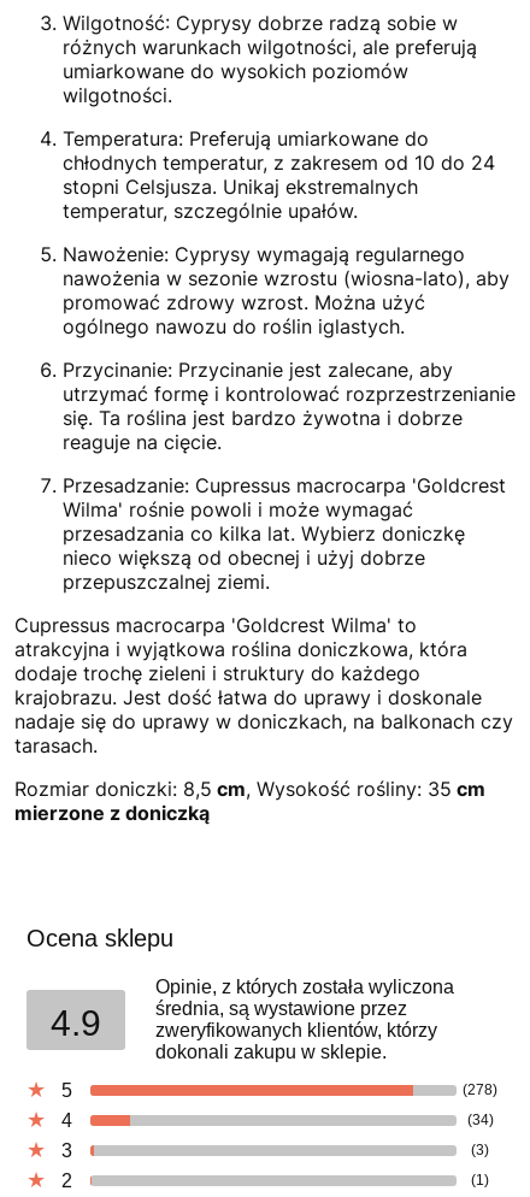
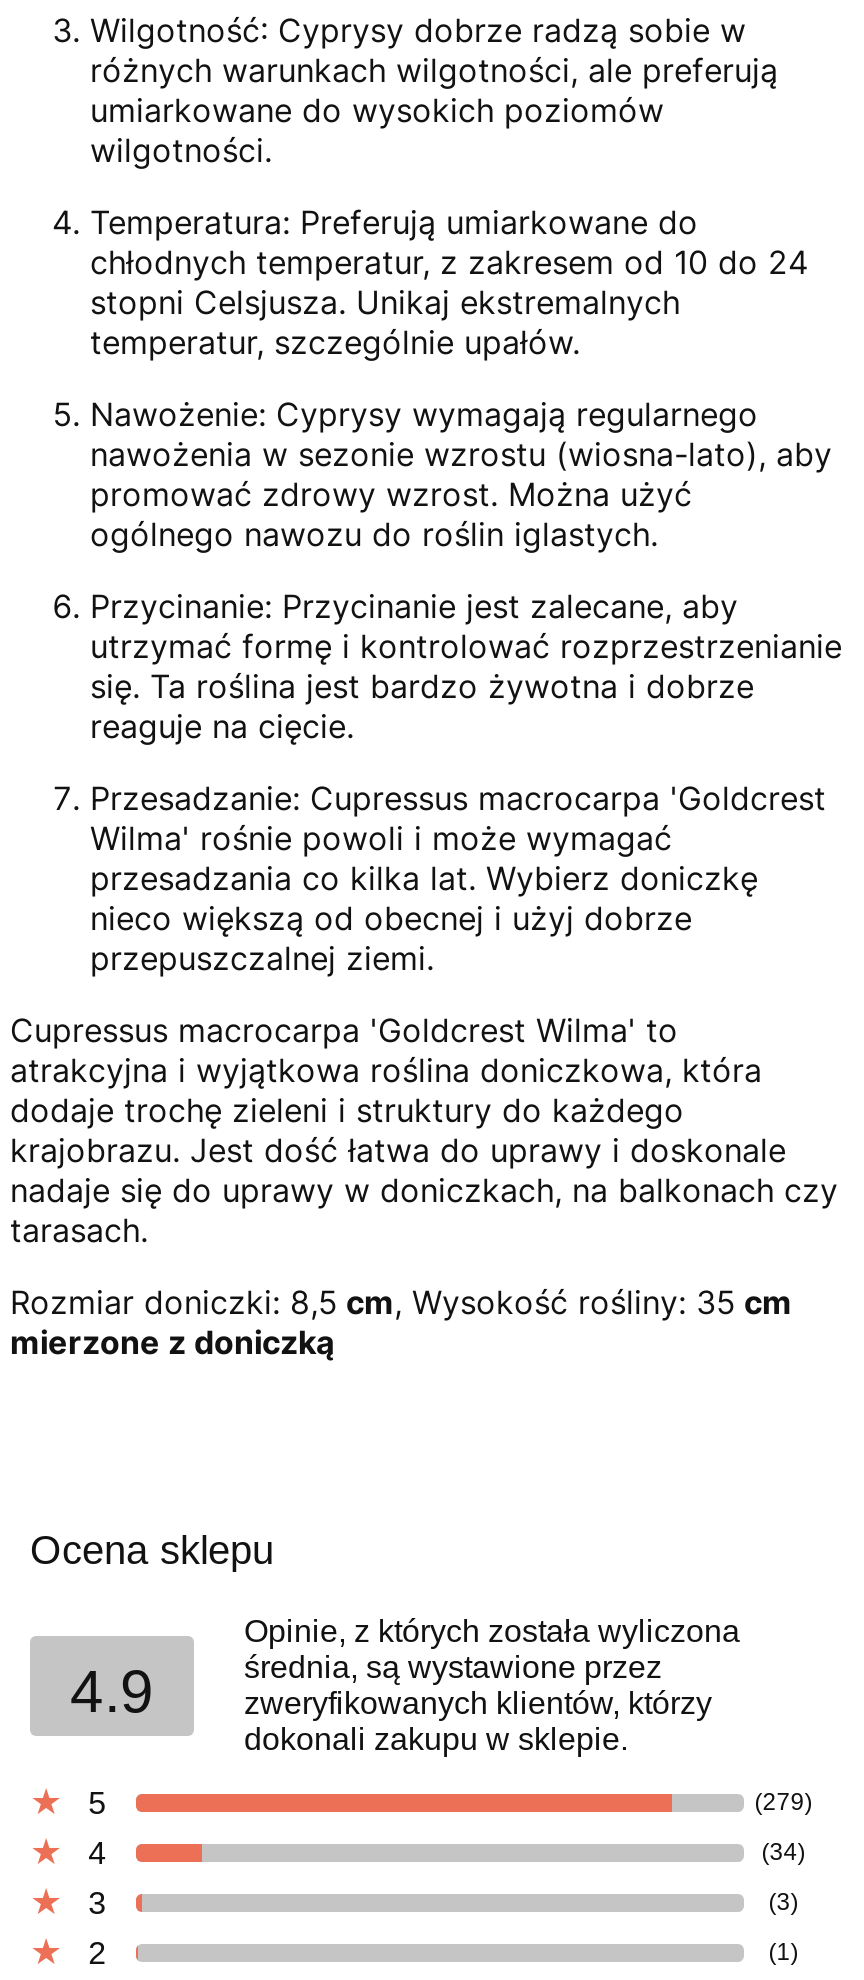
- (278)
+ (279)
